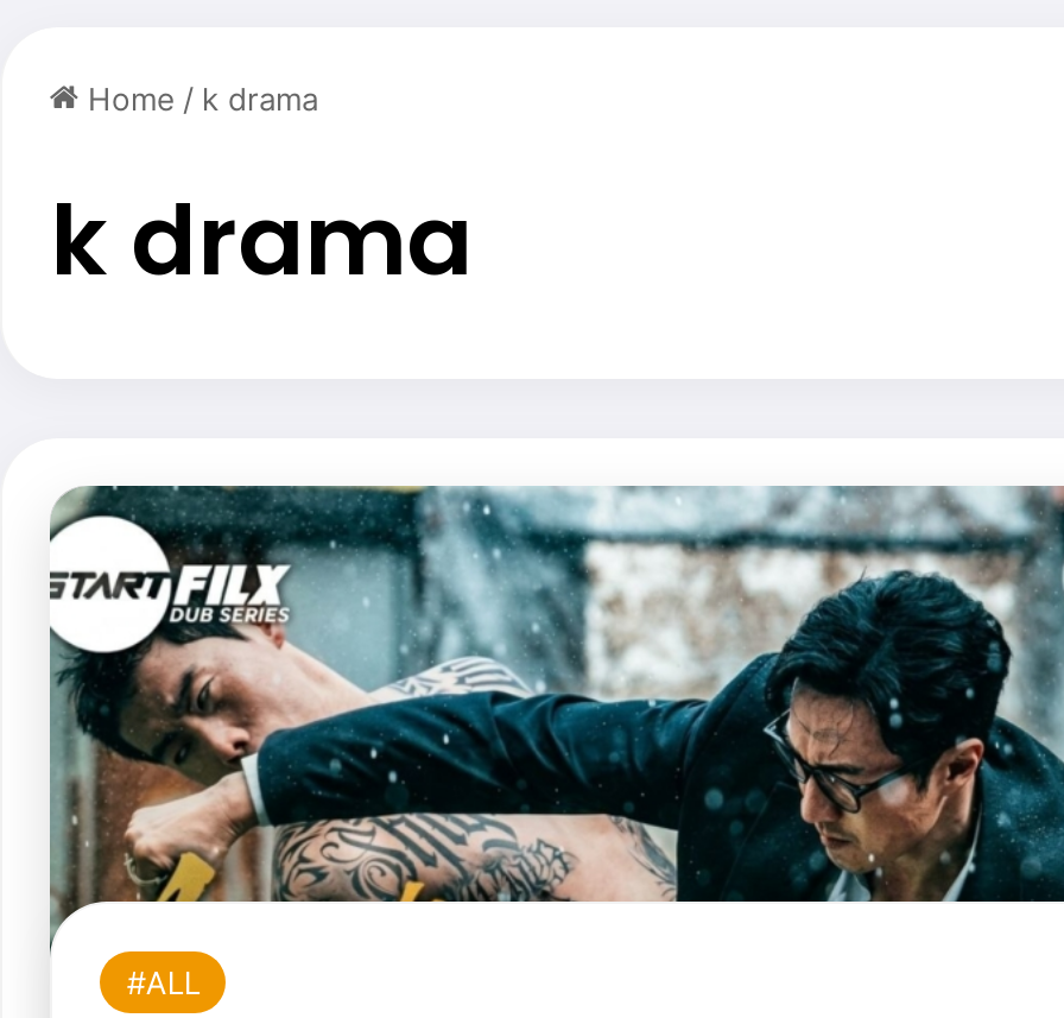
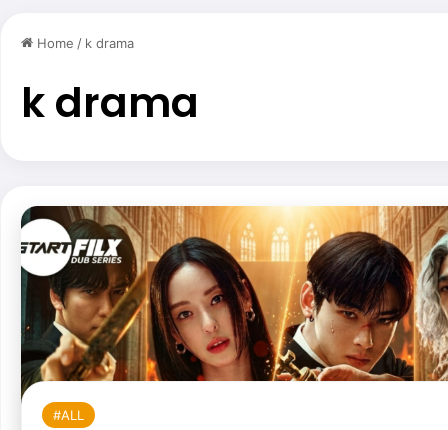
- [image]
+ [image]
